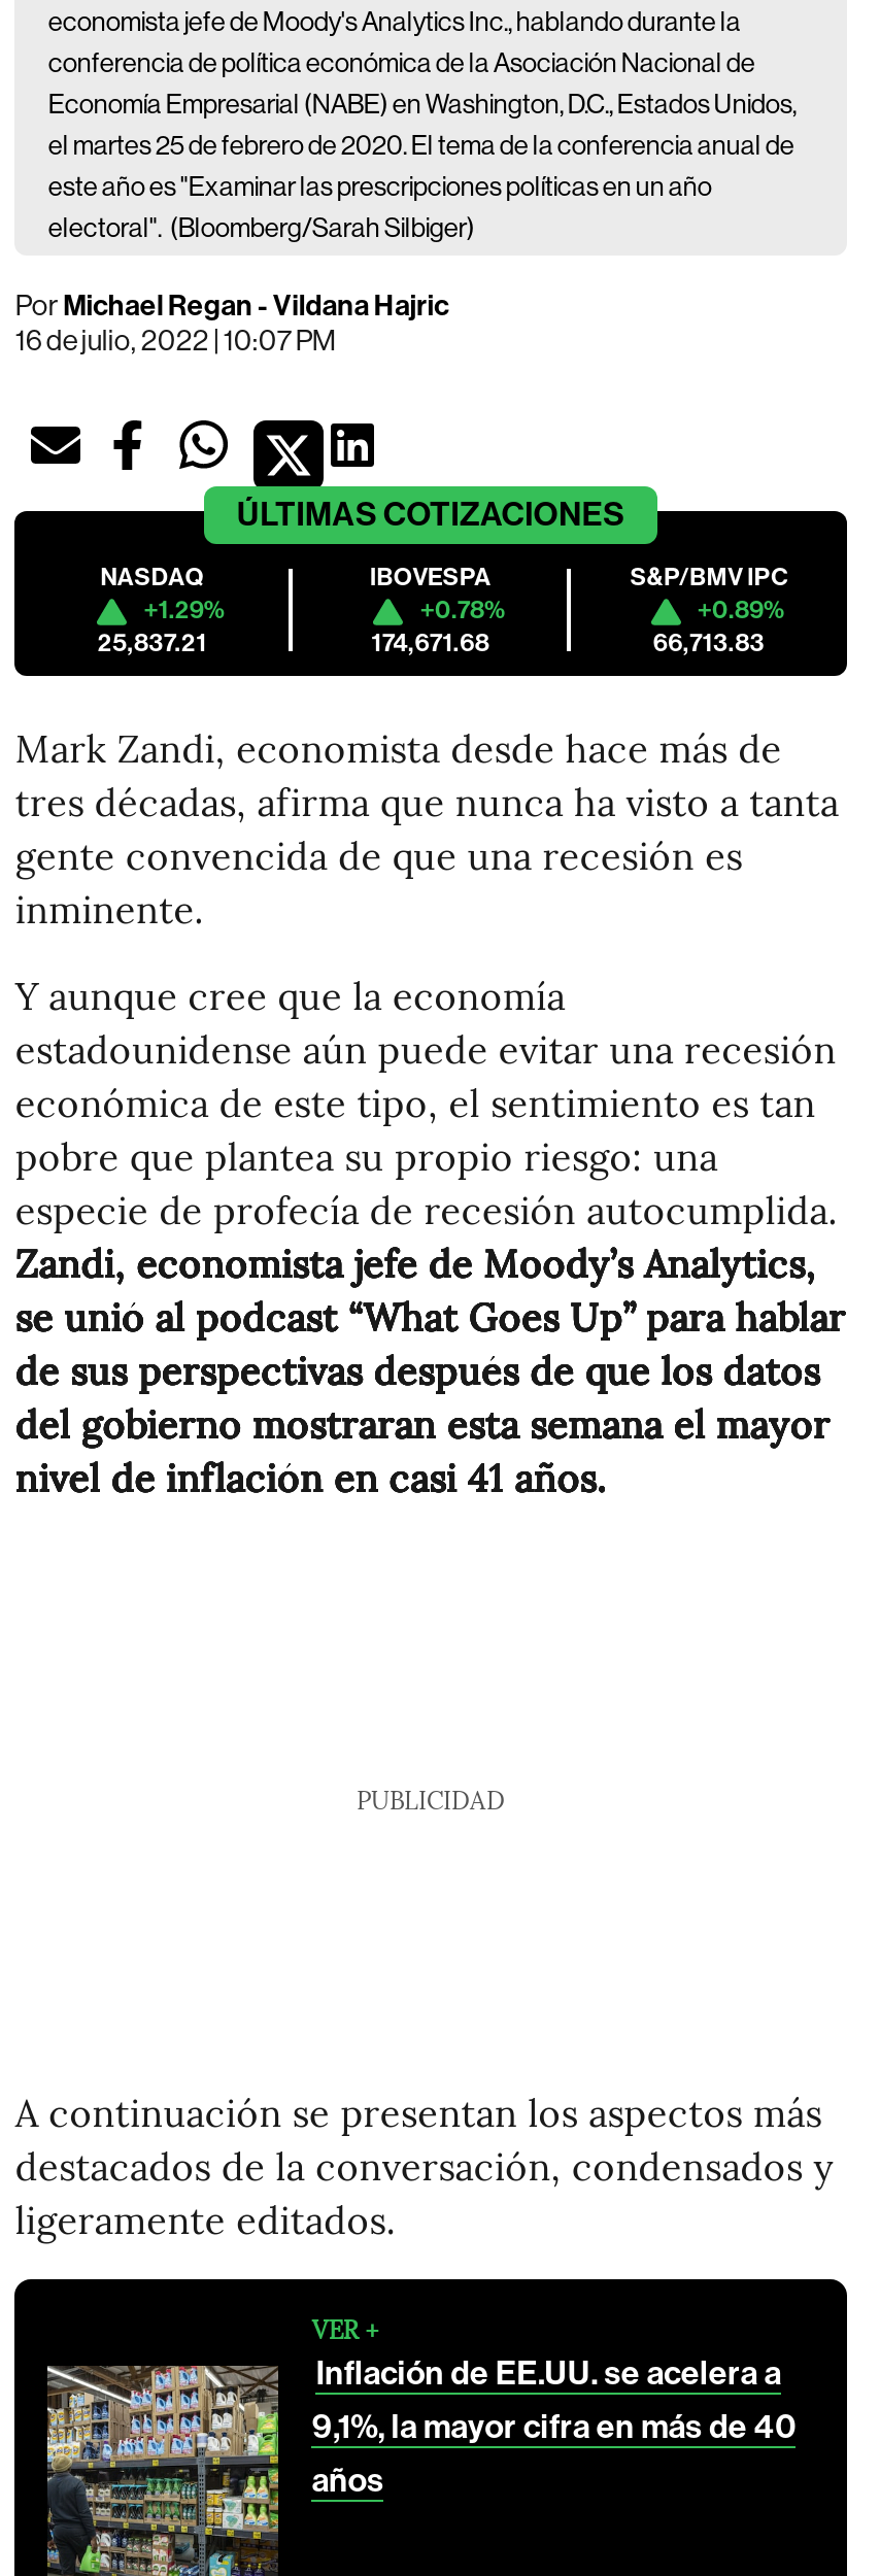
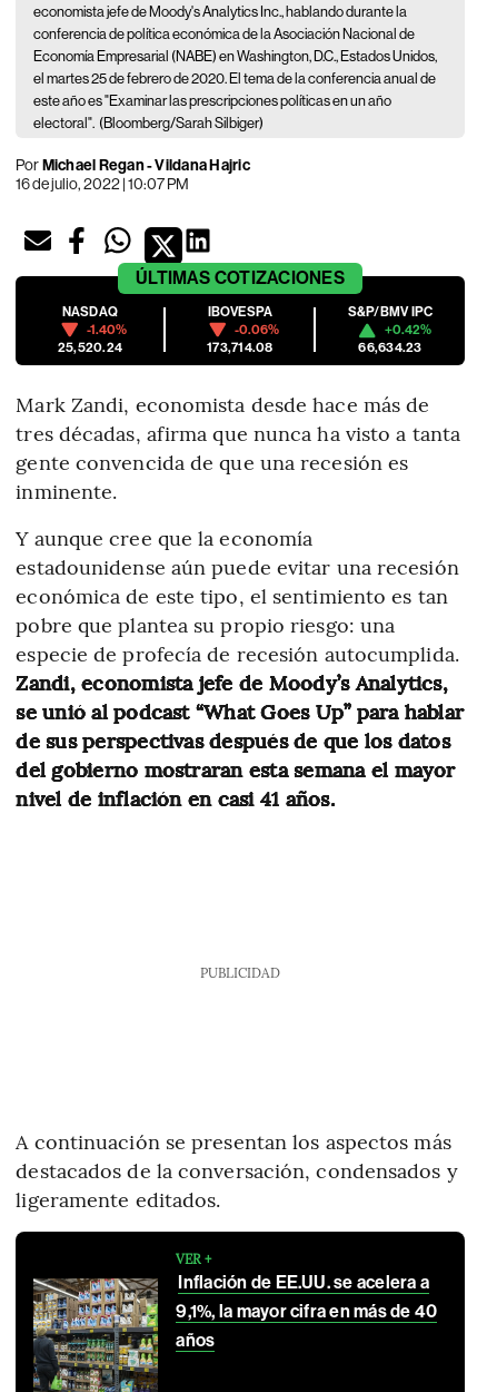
- +1.29%
+ -1.40%

- +0.78%
+ -0.06%

- +0.89%
+ +0.42%

- 25,837.21
+ 25,520.24

- 174,671.68
+ 173,714.08

- 66,713.83
+ 66,634.23
